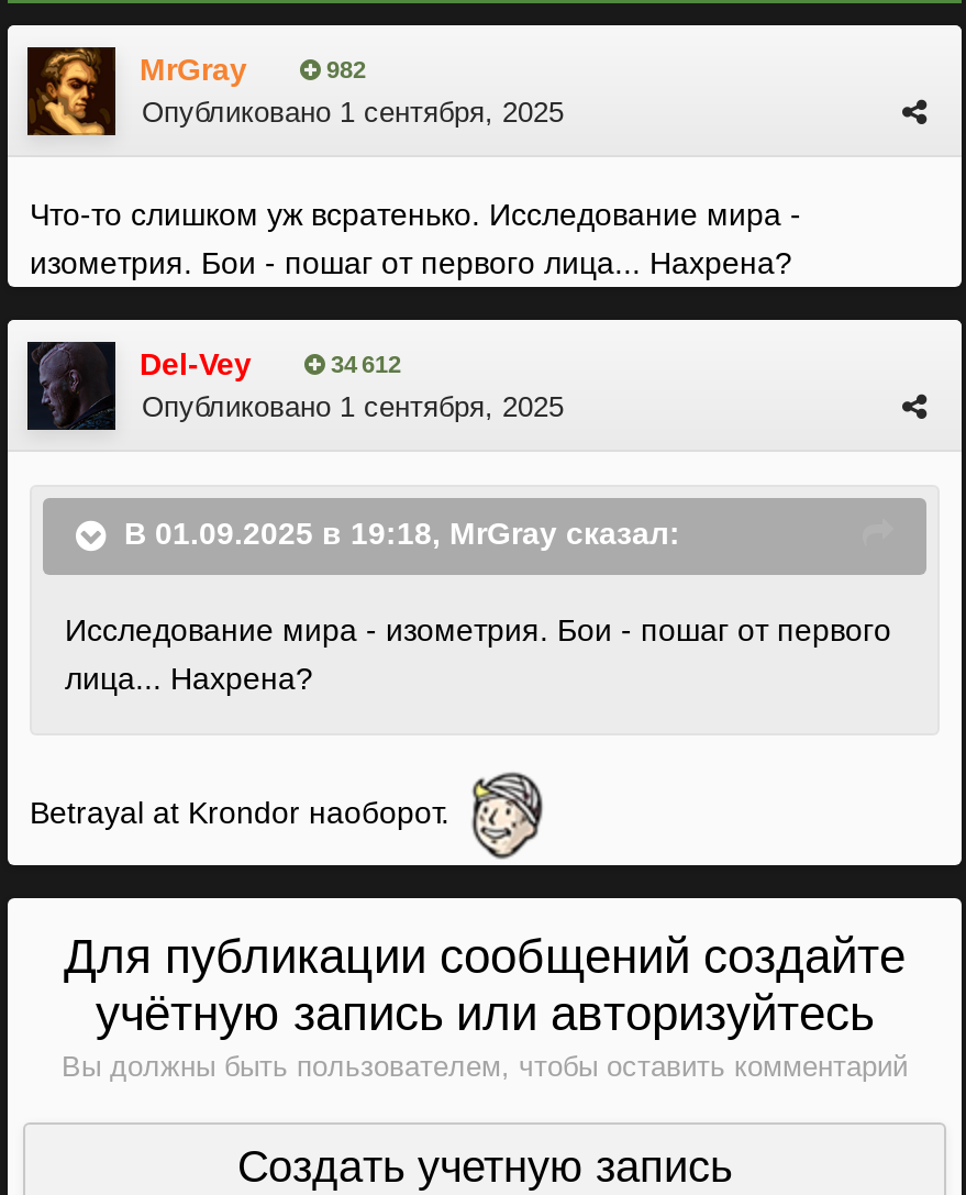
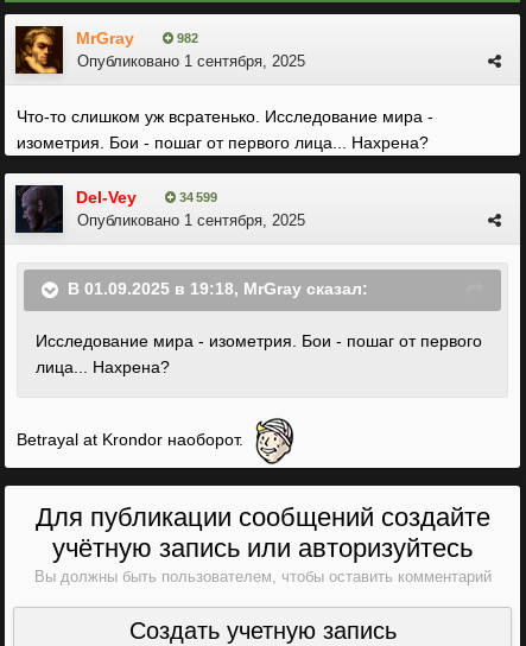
- 34 612
+ 34 599
